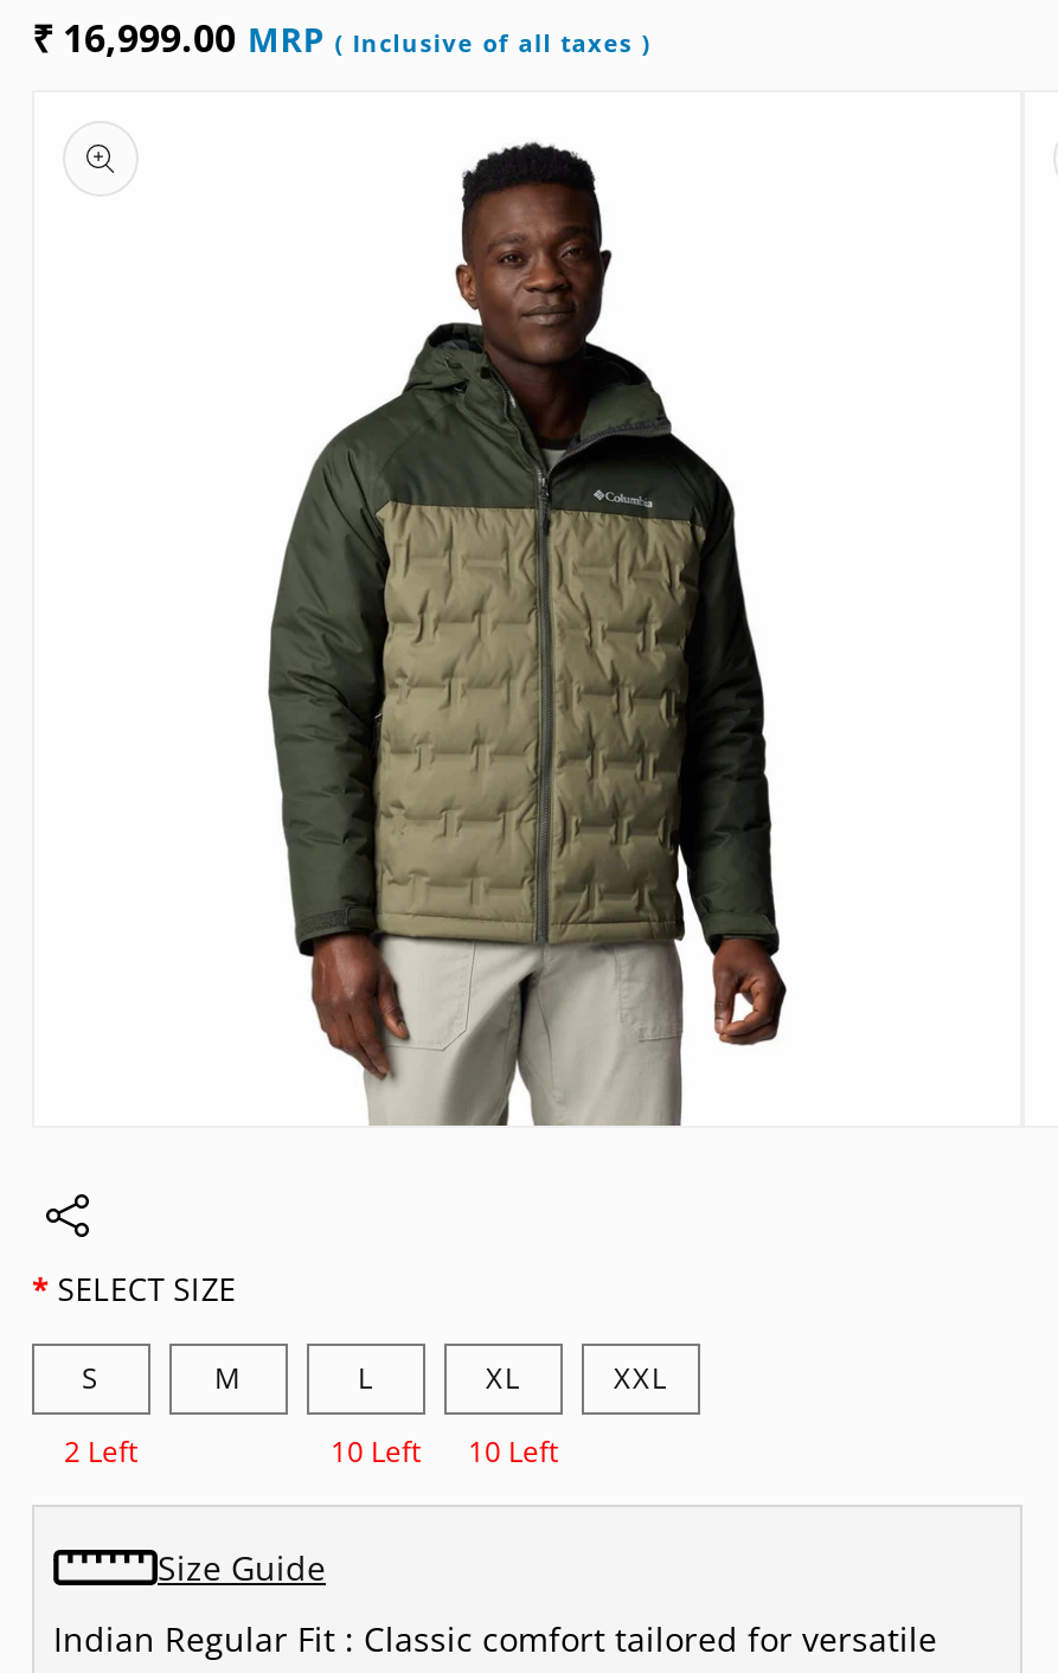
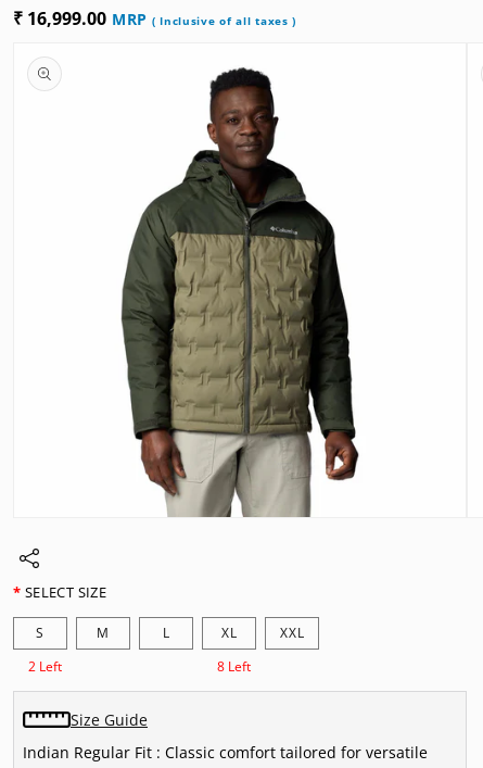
- 10 Left

- 10 Left
+ 8 Left
